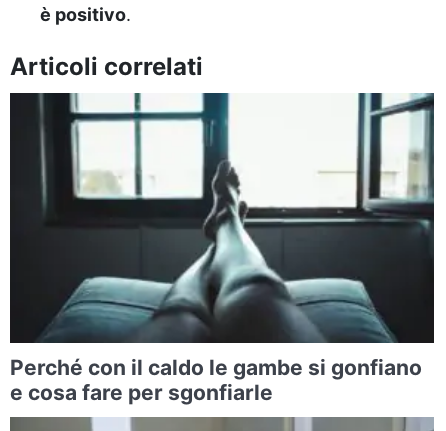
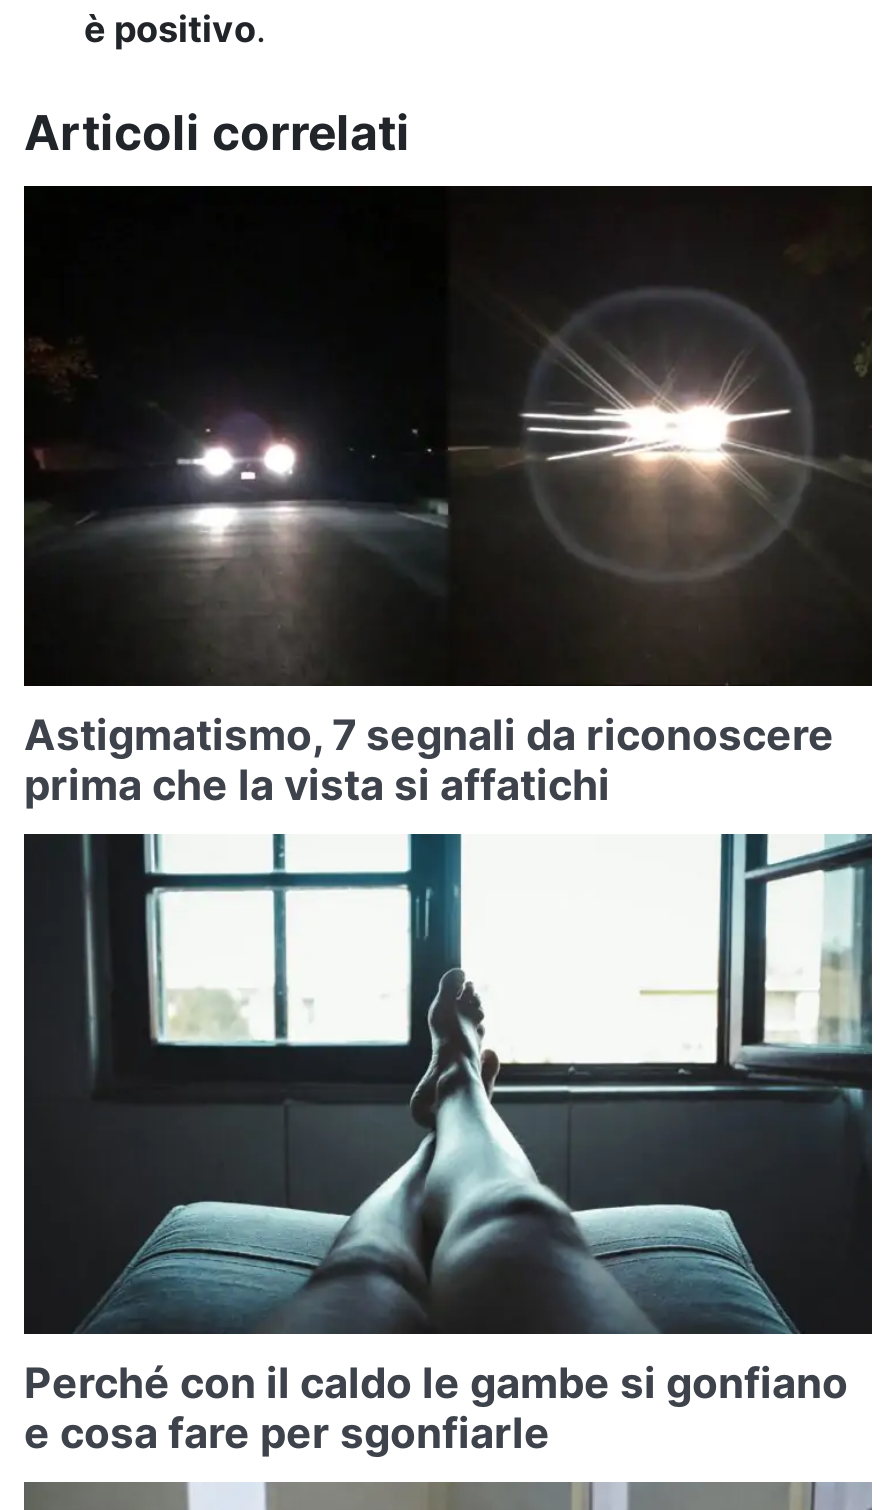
+ [image]
+ Astigmatismo, 7 segnali da riconoscere
+ prima che la vista si affatichi
